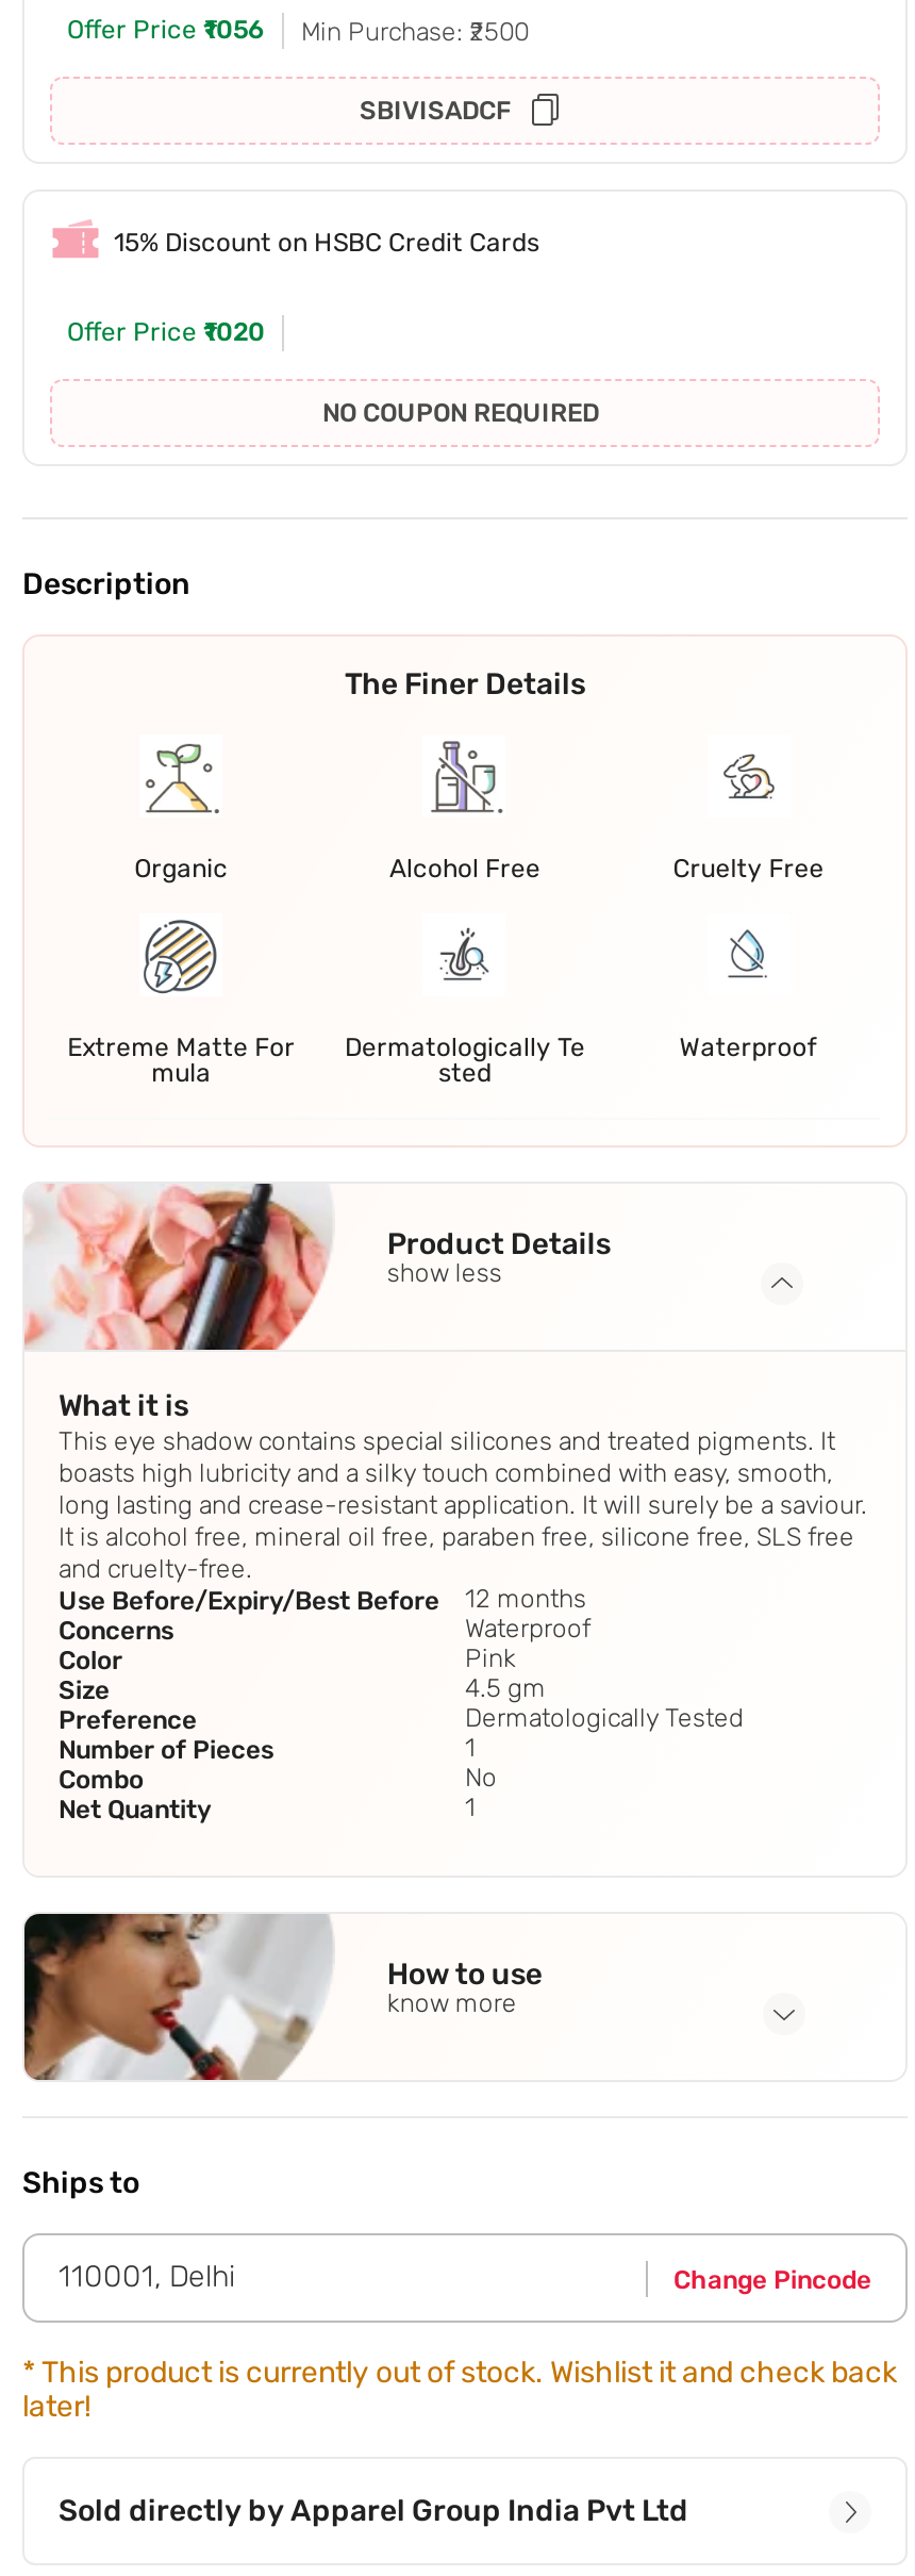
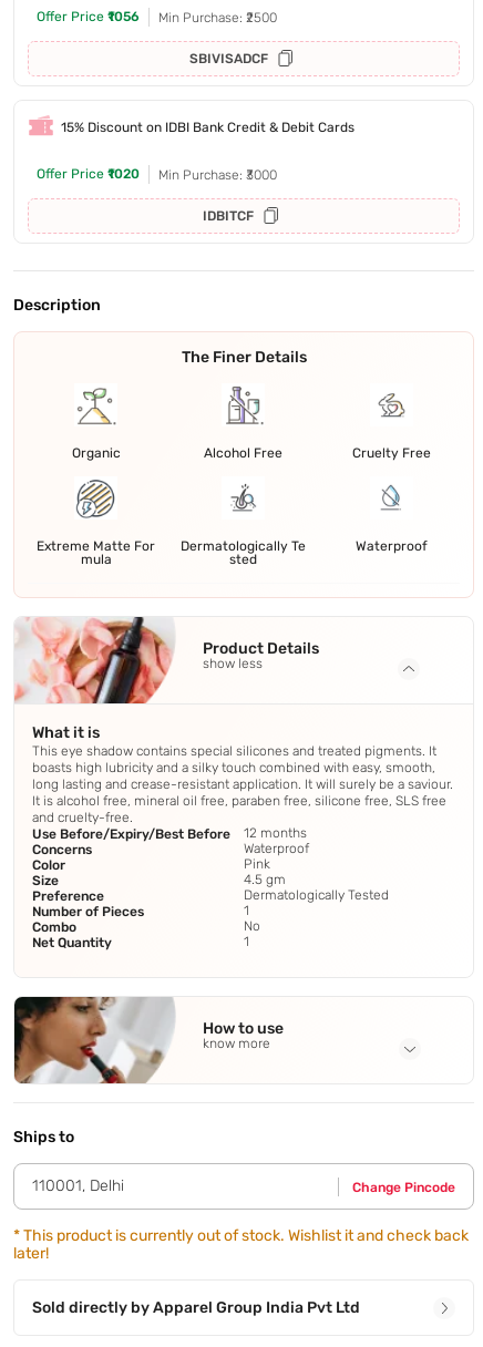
- 15% Discount on HSBC Credit Cards
+ 15% Discount on IDBI Bank Credit & Debit Cards

- NO COUPON REQUIRED
+ Min Purchase: ₹3000
+ IDBITCF
